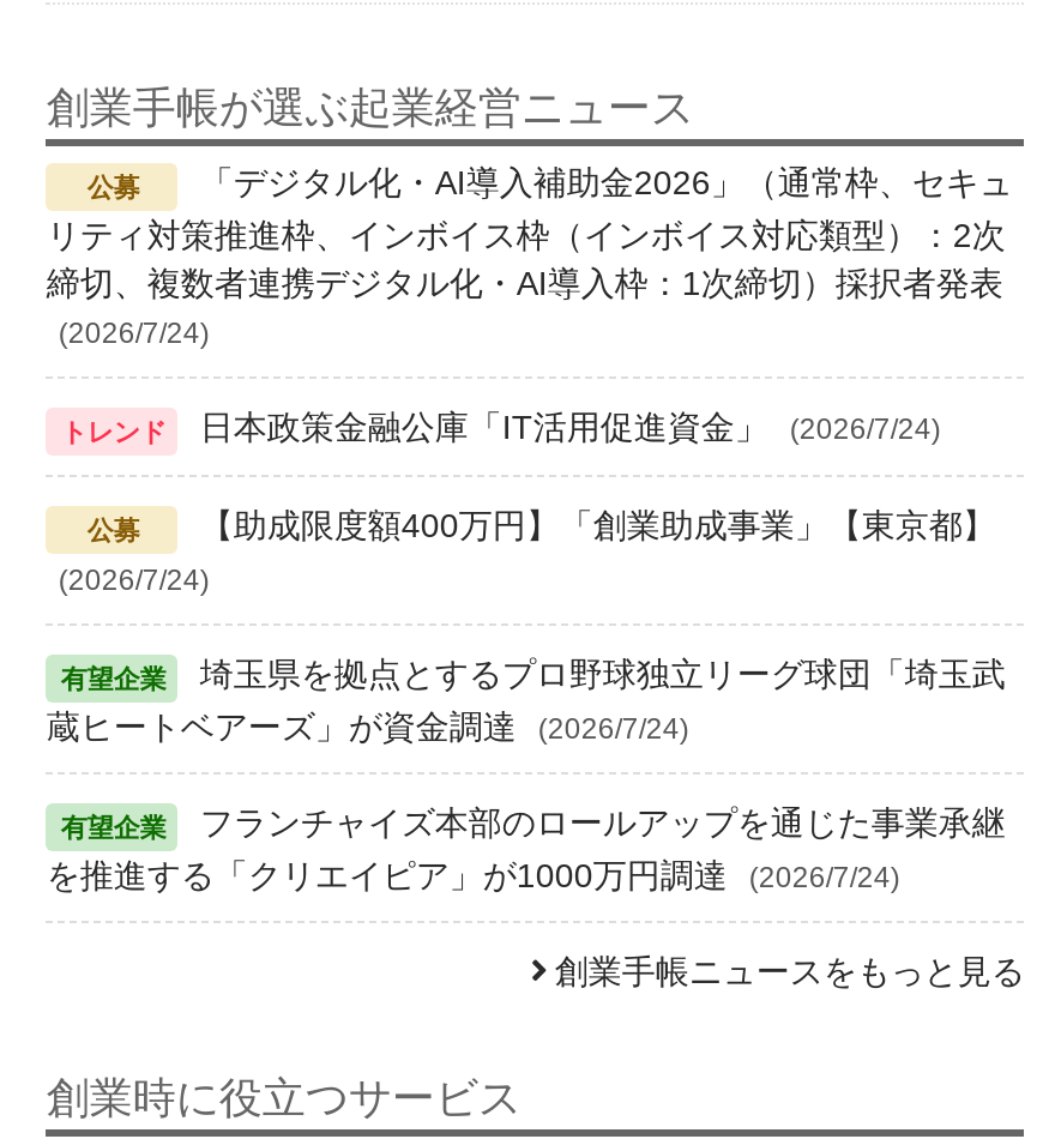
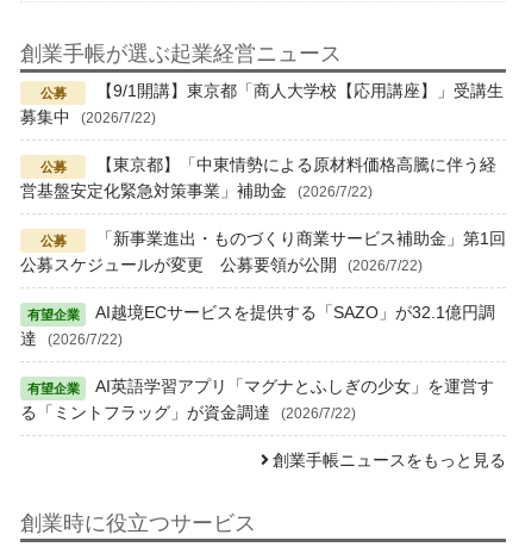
- 「デジタル化・AI導入補助金2026」（通常枠、セキュ
- リティ対策推進枠、インボイス枠（インボイス対応類型）：2次
- 締切、複数者連携デジタル化・AI導入枠：1次締切）採択者発表
- (2026/7/24)
- 日本政策金融公庫「IT活用促進資金」
- (2026/7/24)
- 【助成限度額400万円】「創業助成事業」【東京都】
- (2026/7/24)
- 埼玉県を拠点とするプロ野球独立リーグ球団「埼玉武
- 蔵ヒートベアーズ」が資金調達
- (2026/7/24)
- フランチャイズ本部のロールアップを通じた事業承継
- を推進する「クリエイピア」が1000万円調達
- (2026/7/24)
+ 【9/1開講】東京都「商人大学校【応用講座】」受講生
+ 募集中
+ (2026/7/22)
+ 【東京都】「中東情勢による原材料価格高騰に伴う経
+ 営基盤安定化緊急対策事業」補助金
+ (2026/7/22)
+ 「新事業進出・ものづくり商業サービス補助金」第1回
+ 公募スケジュールが変更 公募要領が公開
+ (2026/7/22)
+ AI越境ECサービスを提供する「SAZO」が32.1億円調
+ 達
+ (2026/7/22)
+ AI英語学習アプリ「マグナとふしぎの少女」を運営す
+ る「ミントフラッグ」が資金調達
+ (2026/7/22)
